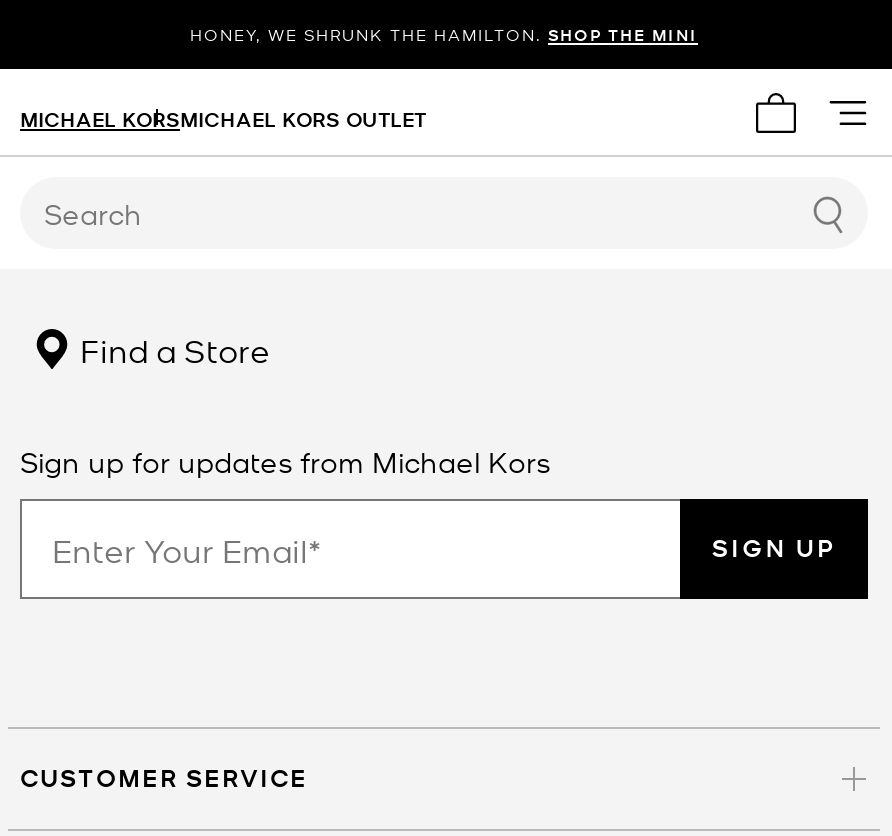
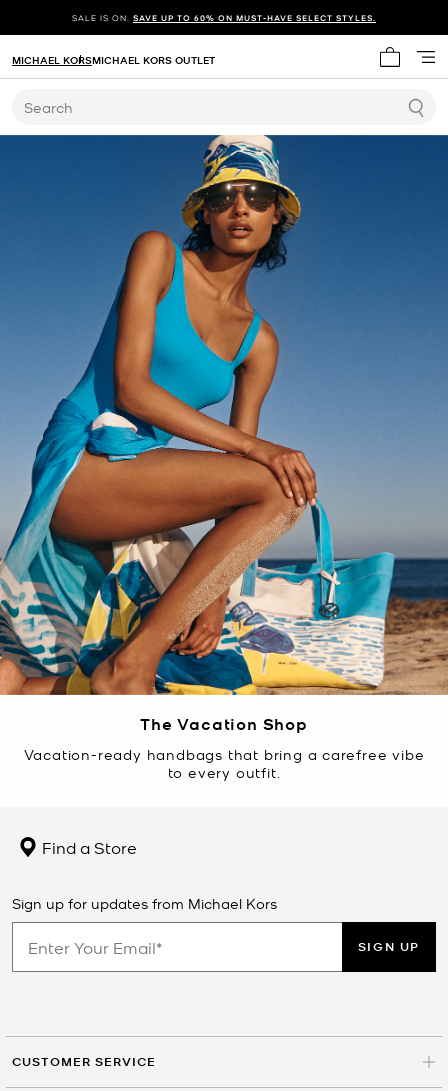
- HONEY, WE SHRUNK THE HAMILTON. SHOP THE MINI
+ SALE IS ON. SAVE UP TO 60% ON MUST-HAVE SELECT STYLES.

+ [image]
+ The Vacation Shop
+ Vacation-ready handbags that bring a carefree vibe
+ to every outfit.
